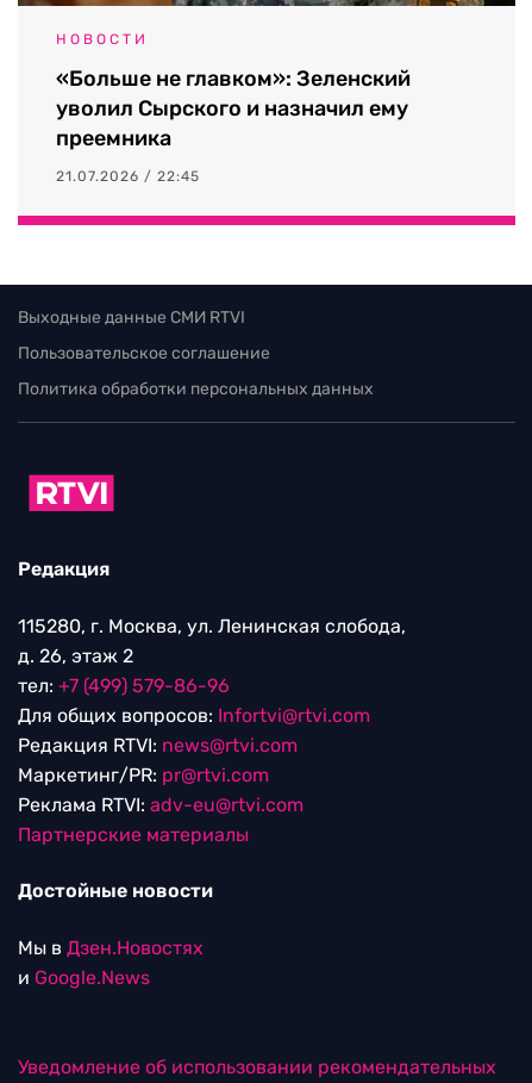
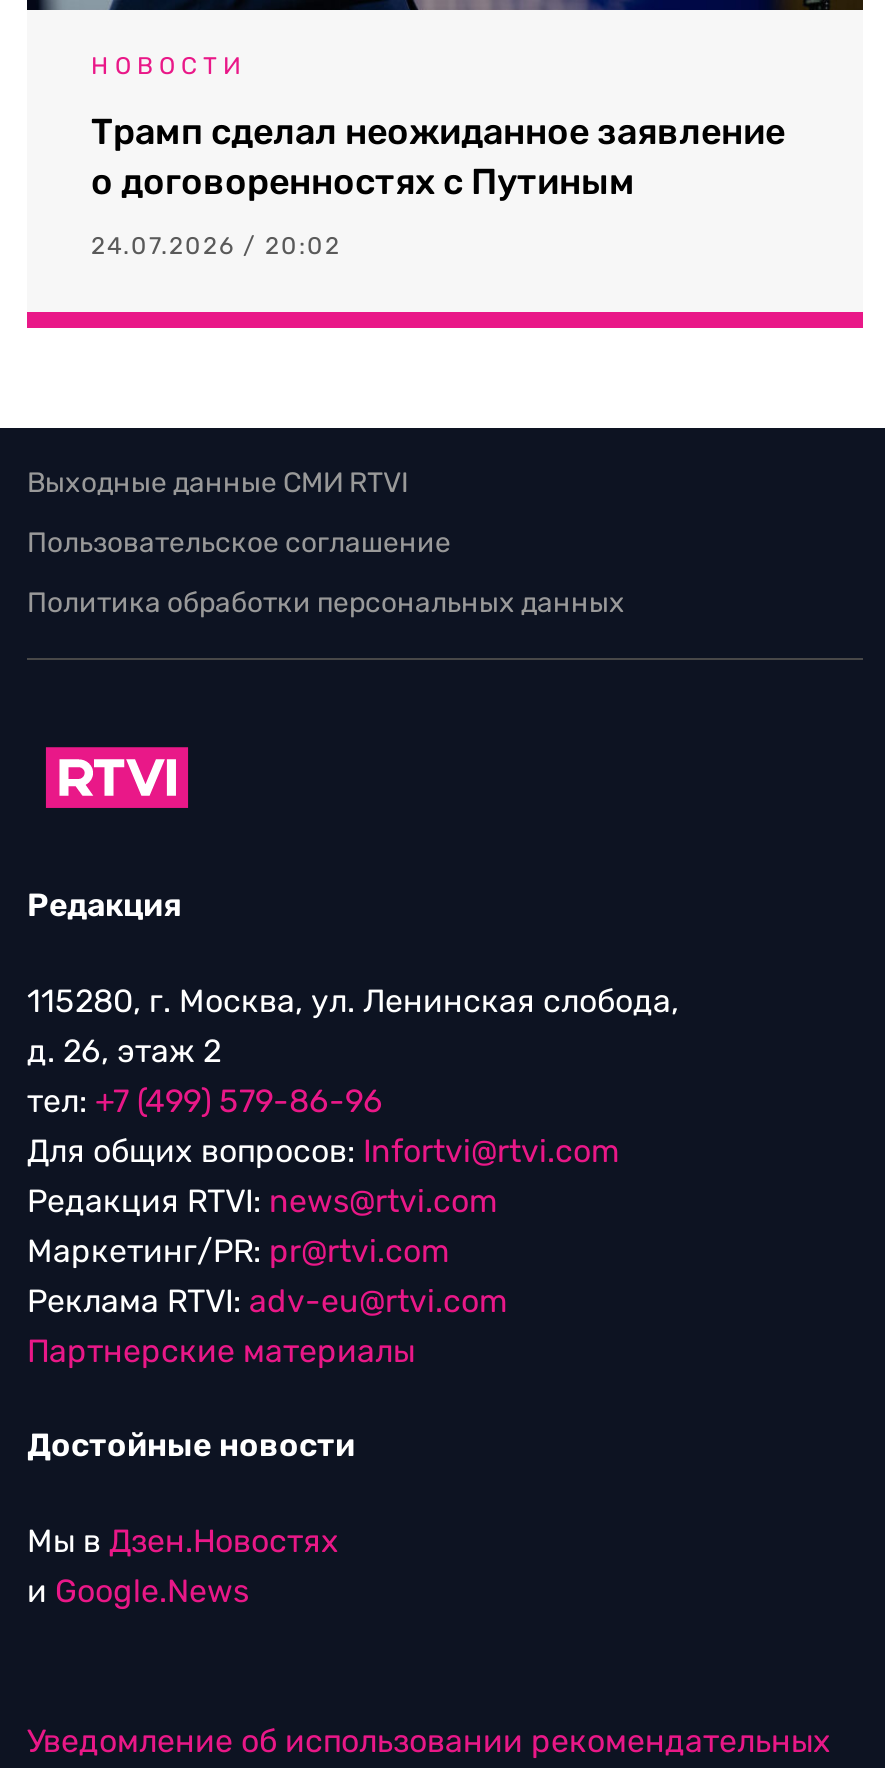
- «Больше не главком»: Зеленский
- уволил Сырского и назначил ему
- преемника
+ Трамп сделал неожиданное заявление
+ о договоренностях с Путиным

- 21.07.2026 / 22:45
+ 24.07.2026 / 20:02
